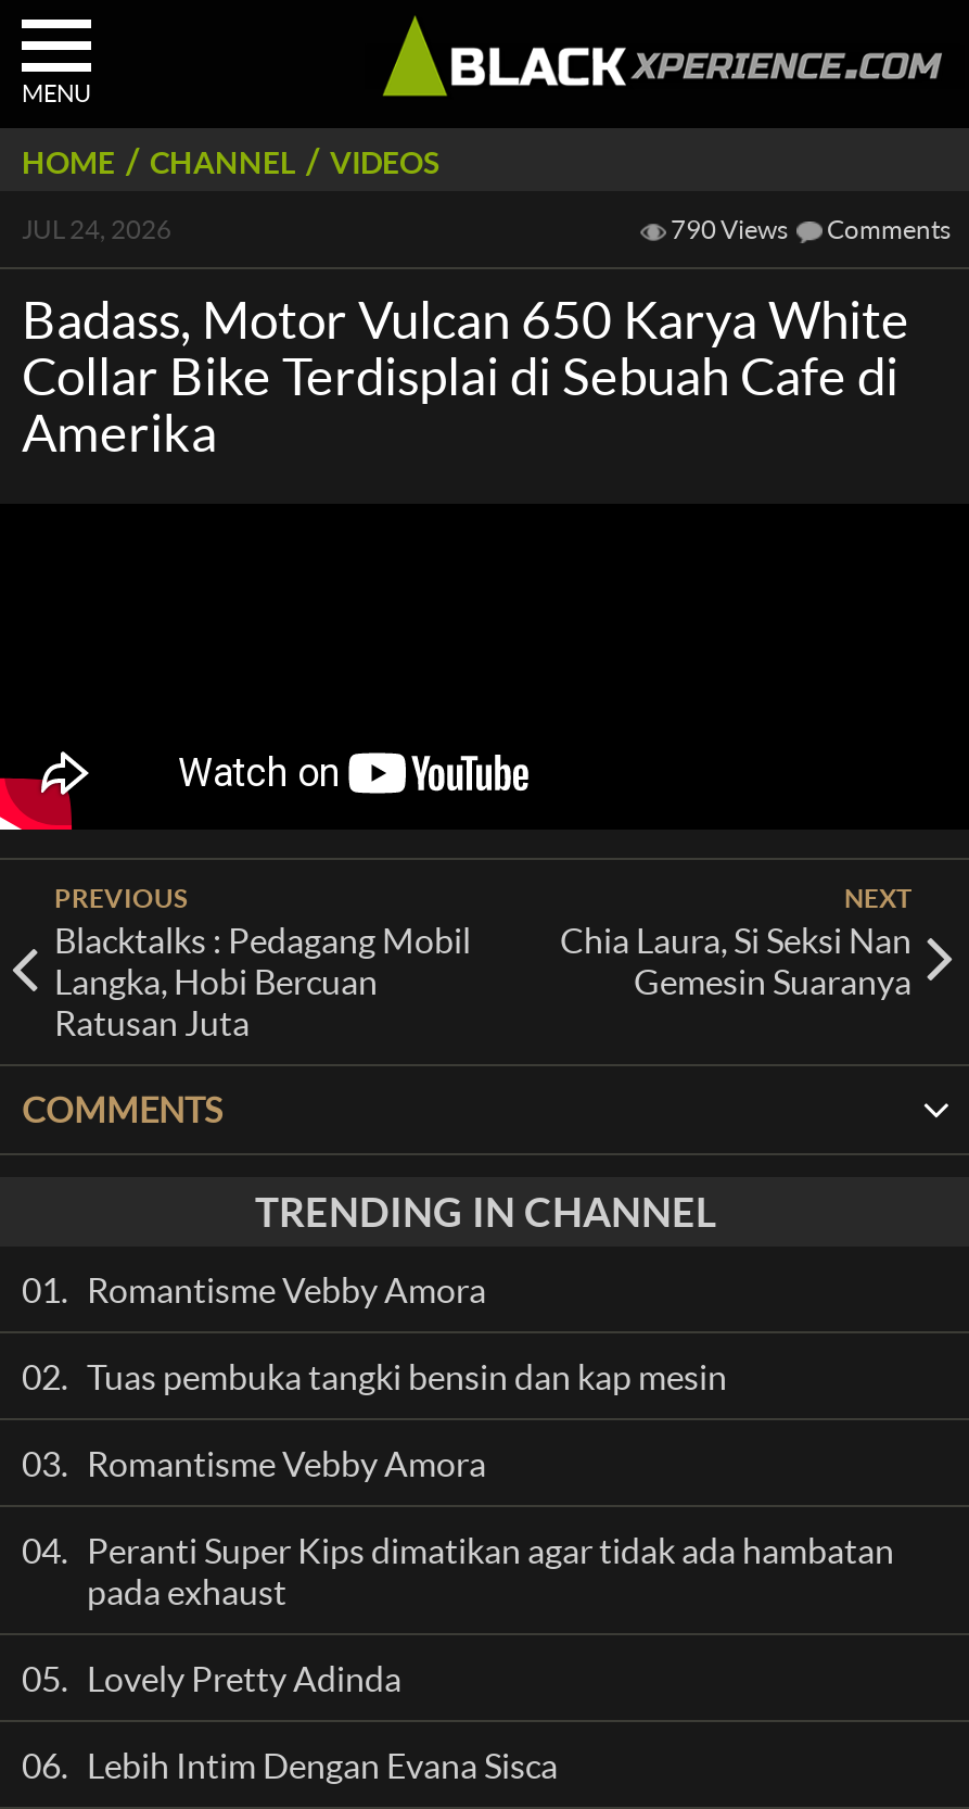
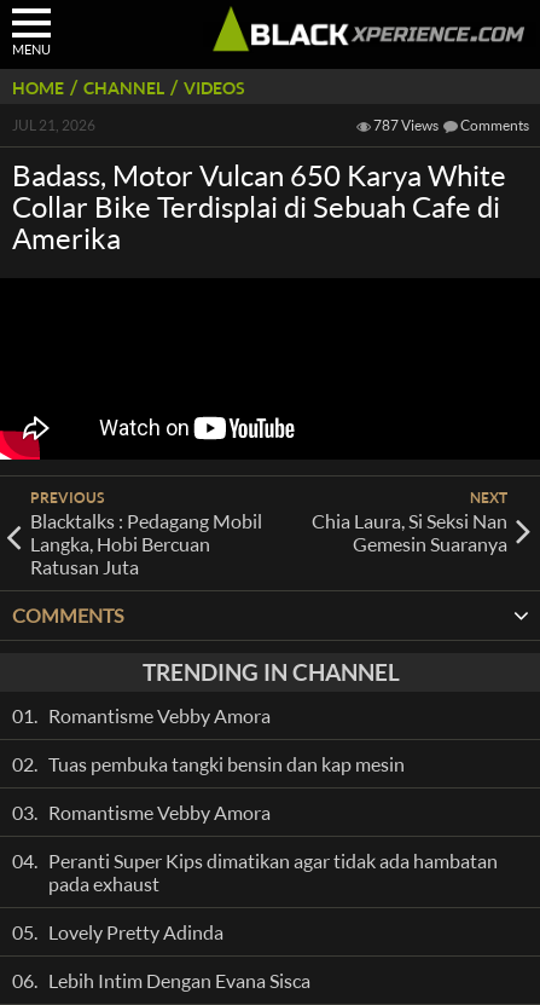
- JUL 24, 2026
+ JUL 21, 2026

- 790 Views Comments
+ 787 Views Comments
